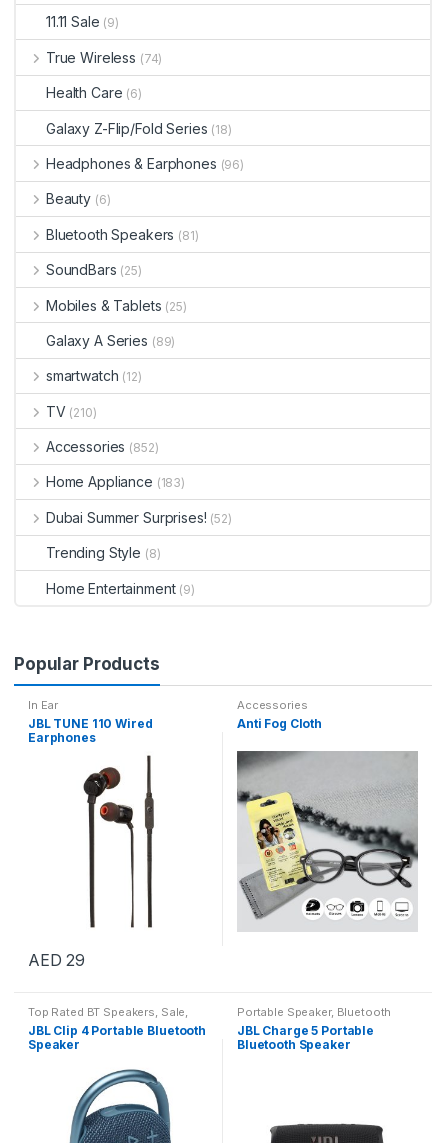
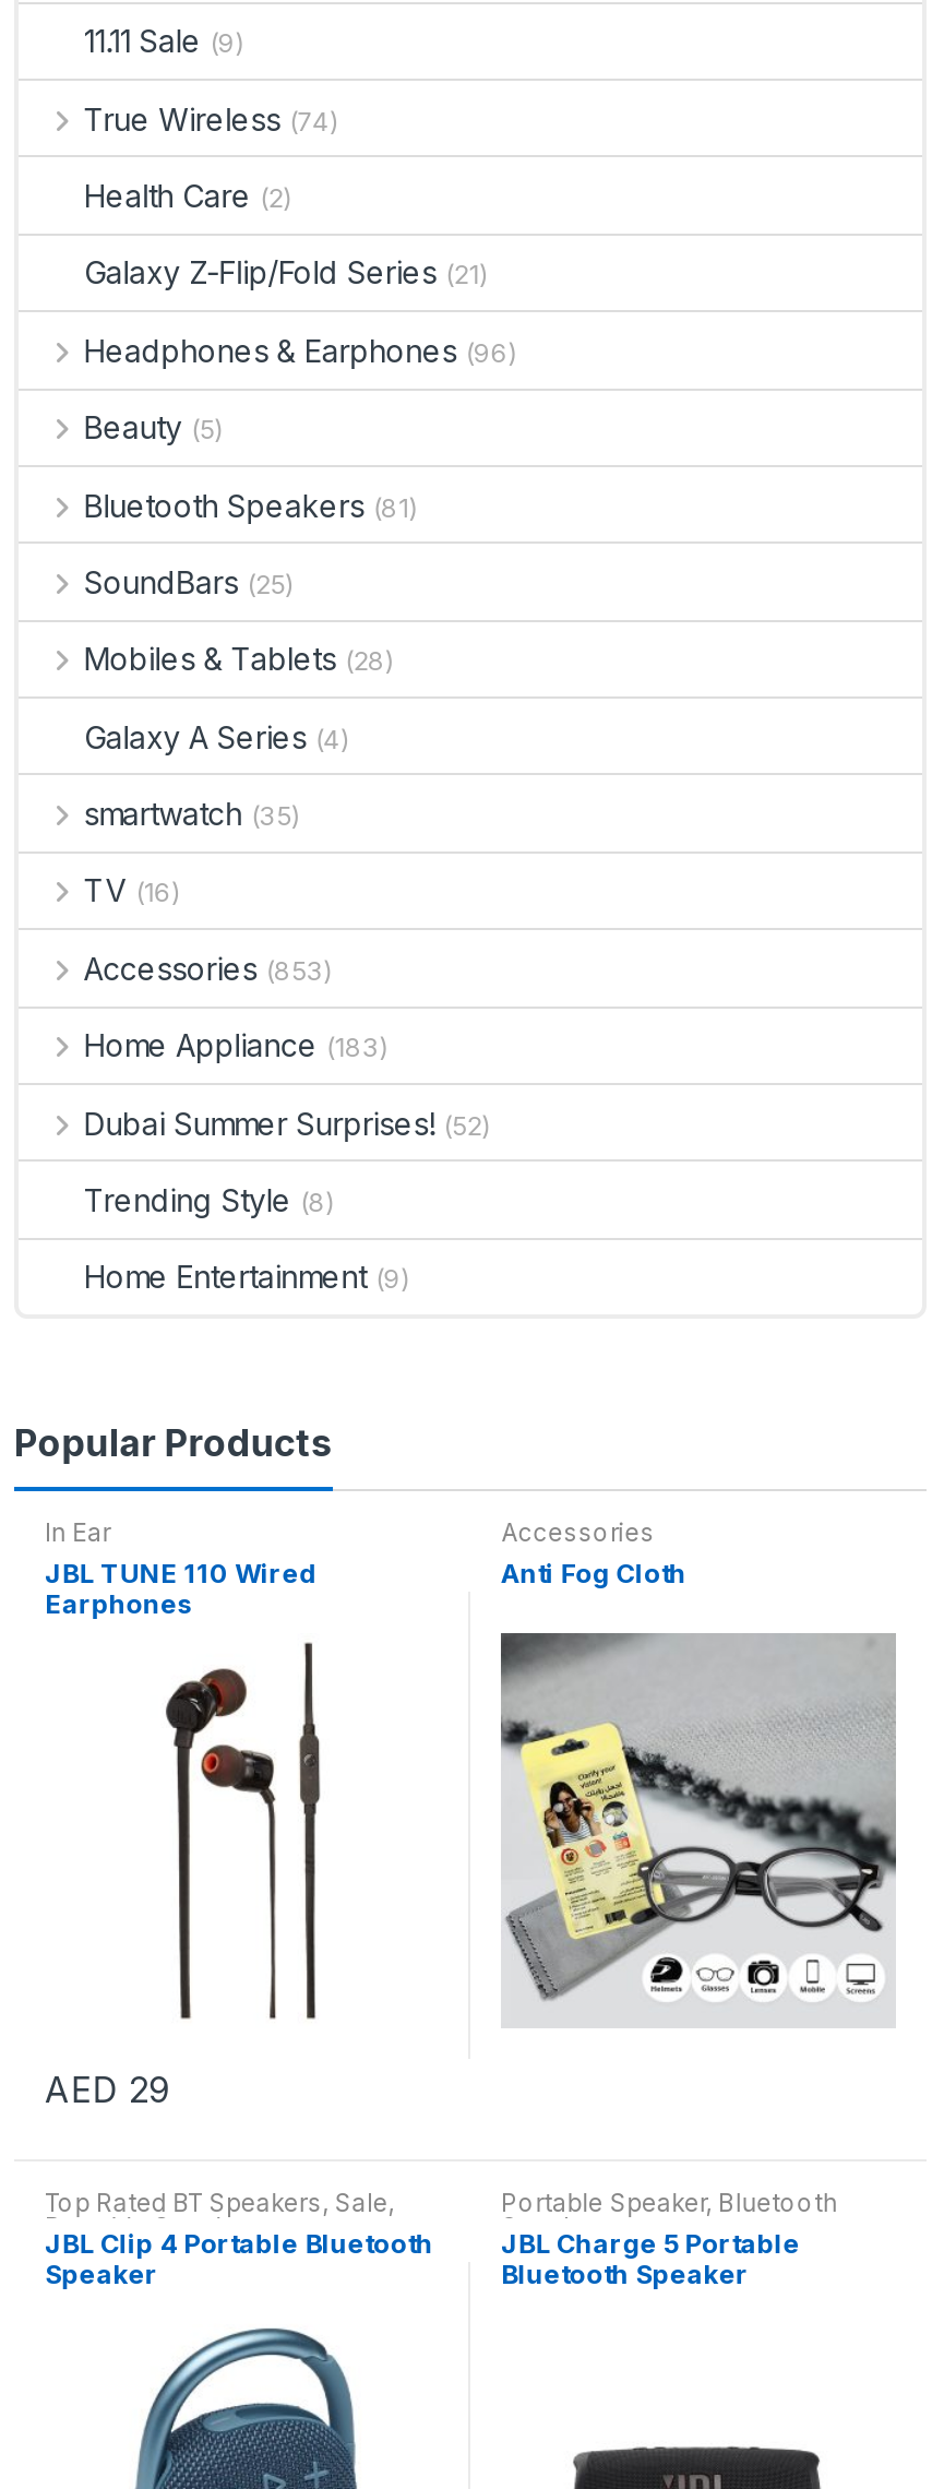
- Health Care (6)
+ Health Care (2)

- Galaxy Z-Flip/Fold Series (18)
+ Galaxy Z-Flip/Fold Series (21)

- Beauty (6)
+ Beauty (5)

- Mobiles & Tablets (25)
+ Mobiles & Tablets (28)

- Galaxy A Series (89)
+ Galaxy A Series (4)

- smartwatch (12)
+ smartwatch (35)

- TV (210)
+ TV (16)

- Accessories (852)
+ Accessories (853)
